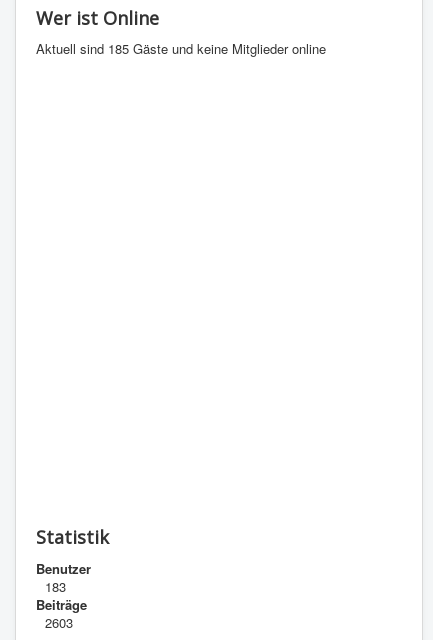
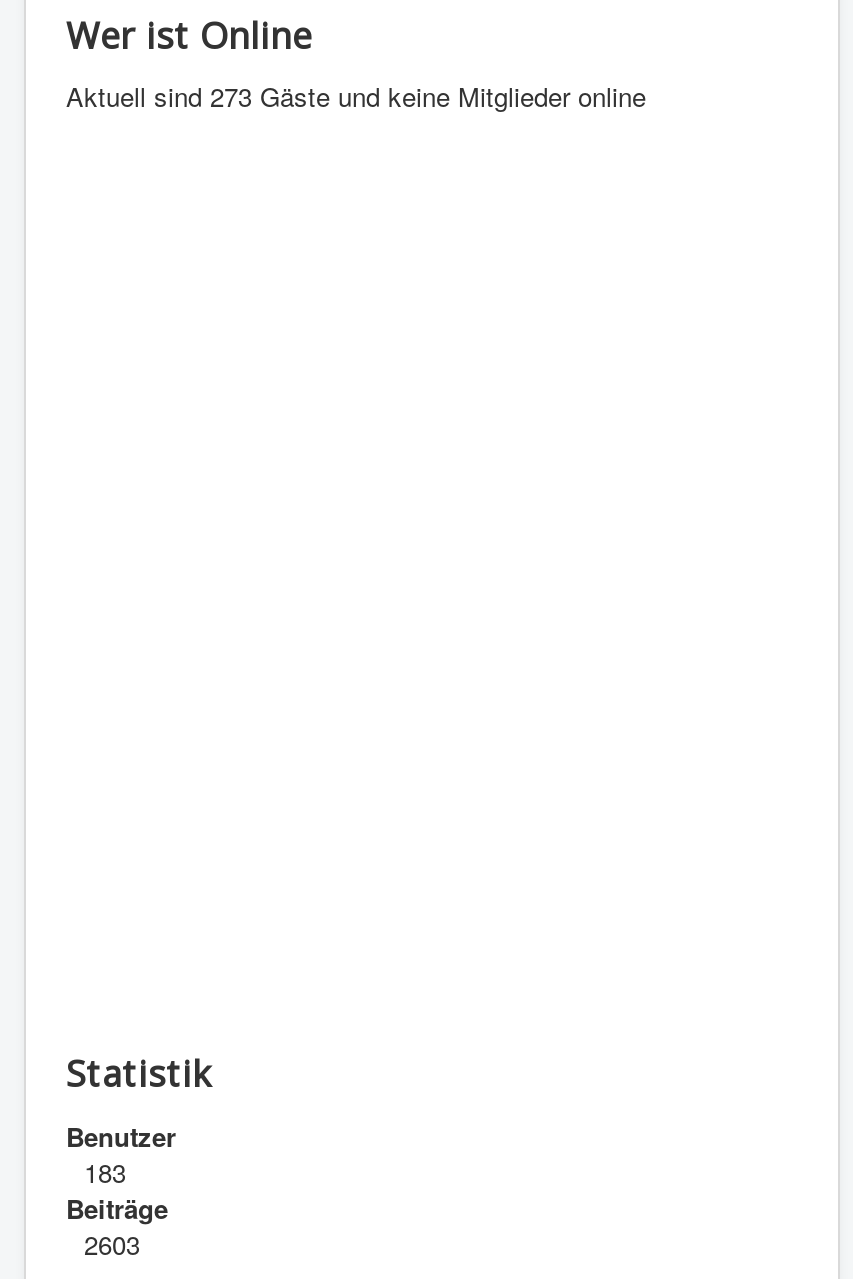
- Aktuell sind 185 Gäste und keine Mitglieder online
+ Aktuell sind 273 Gäste und keine Mitglieder online
